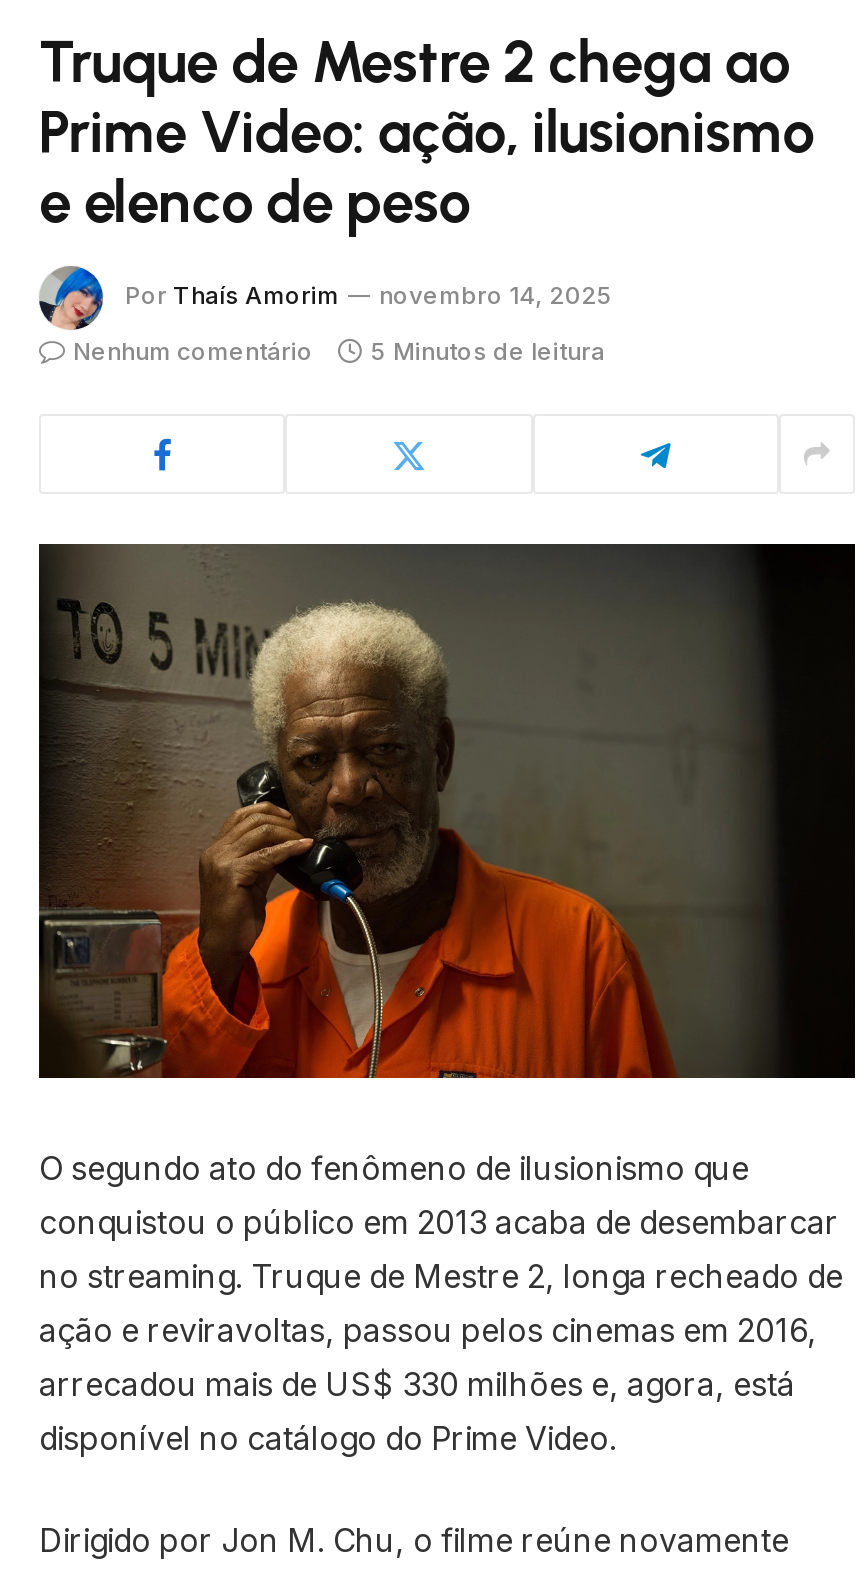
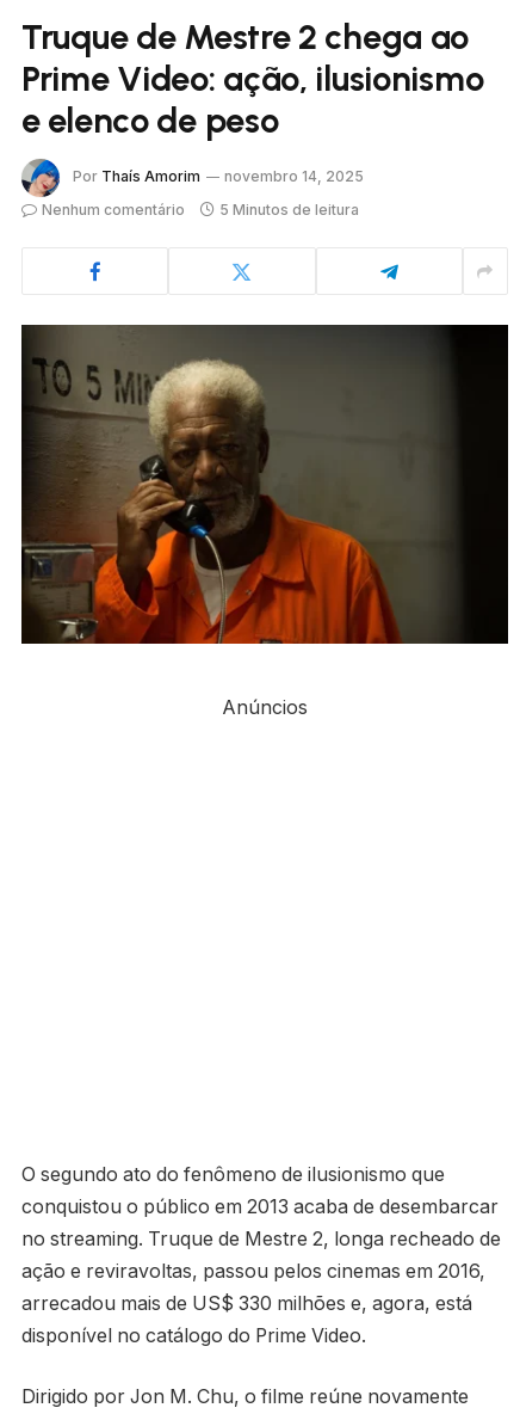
+ Anúncios
